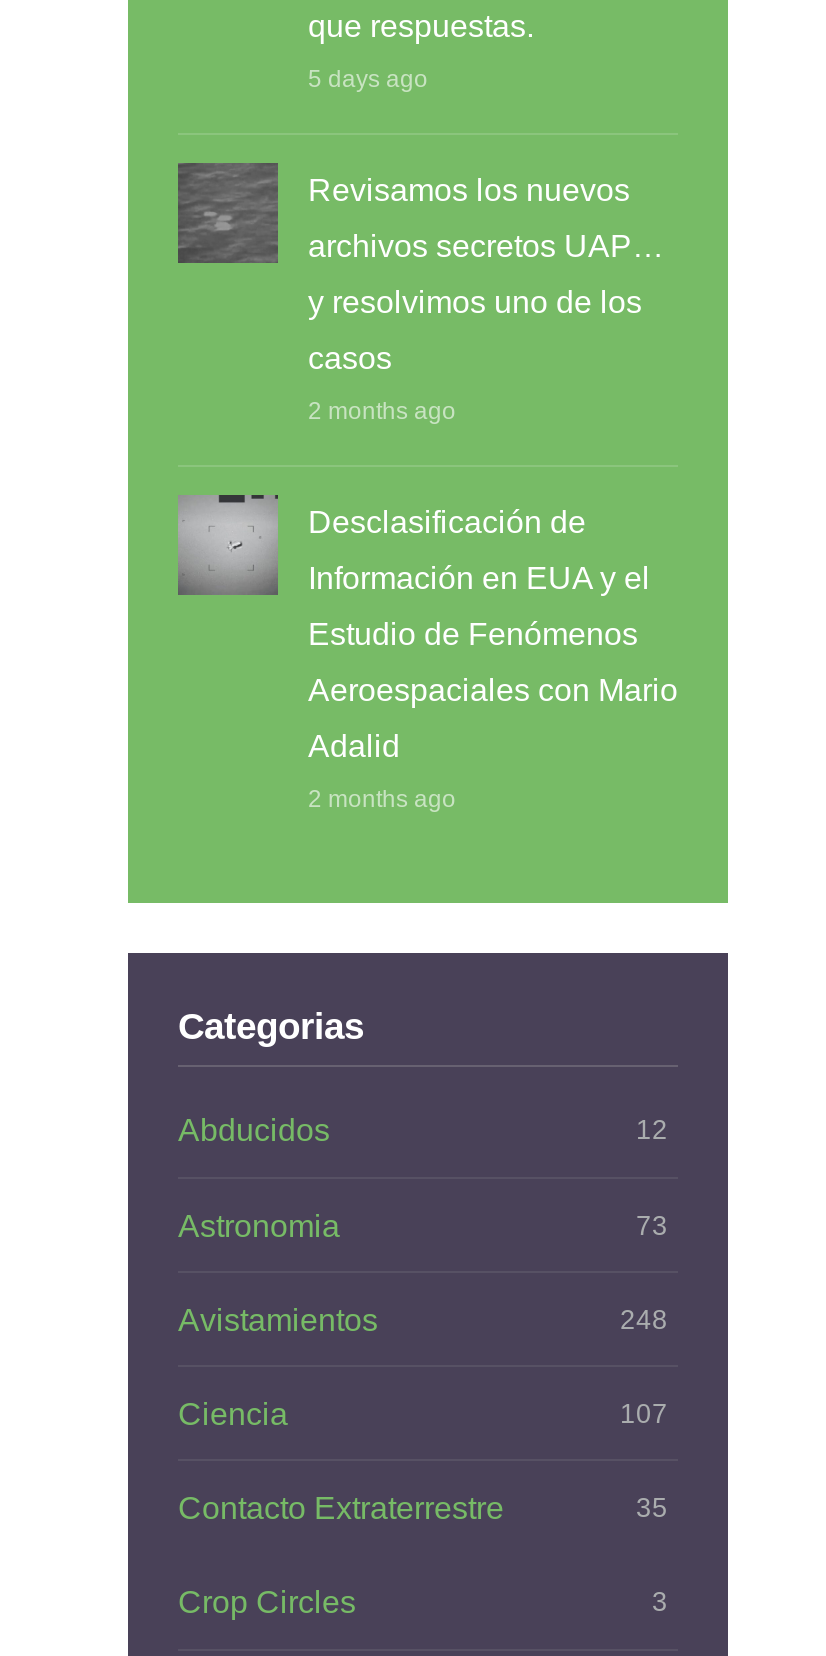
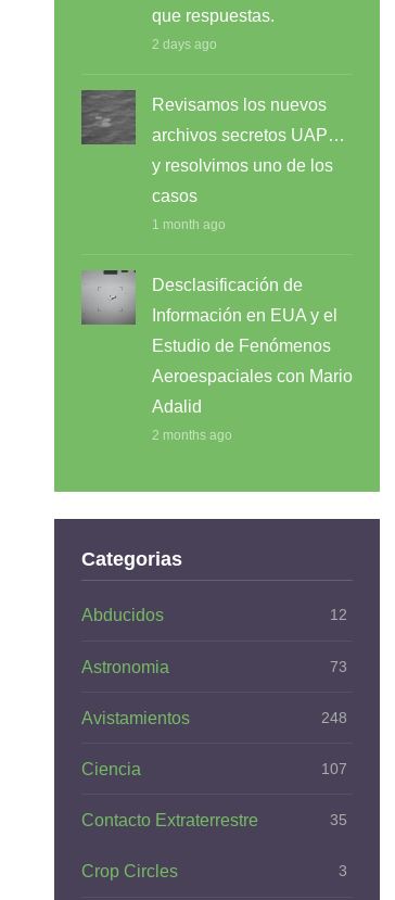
- 5 days ago
+ 2 days ago

- 2 months ago
+ 1 month ago
